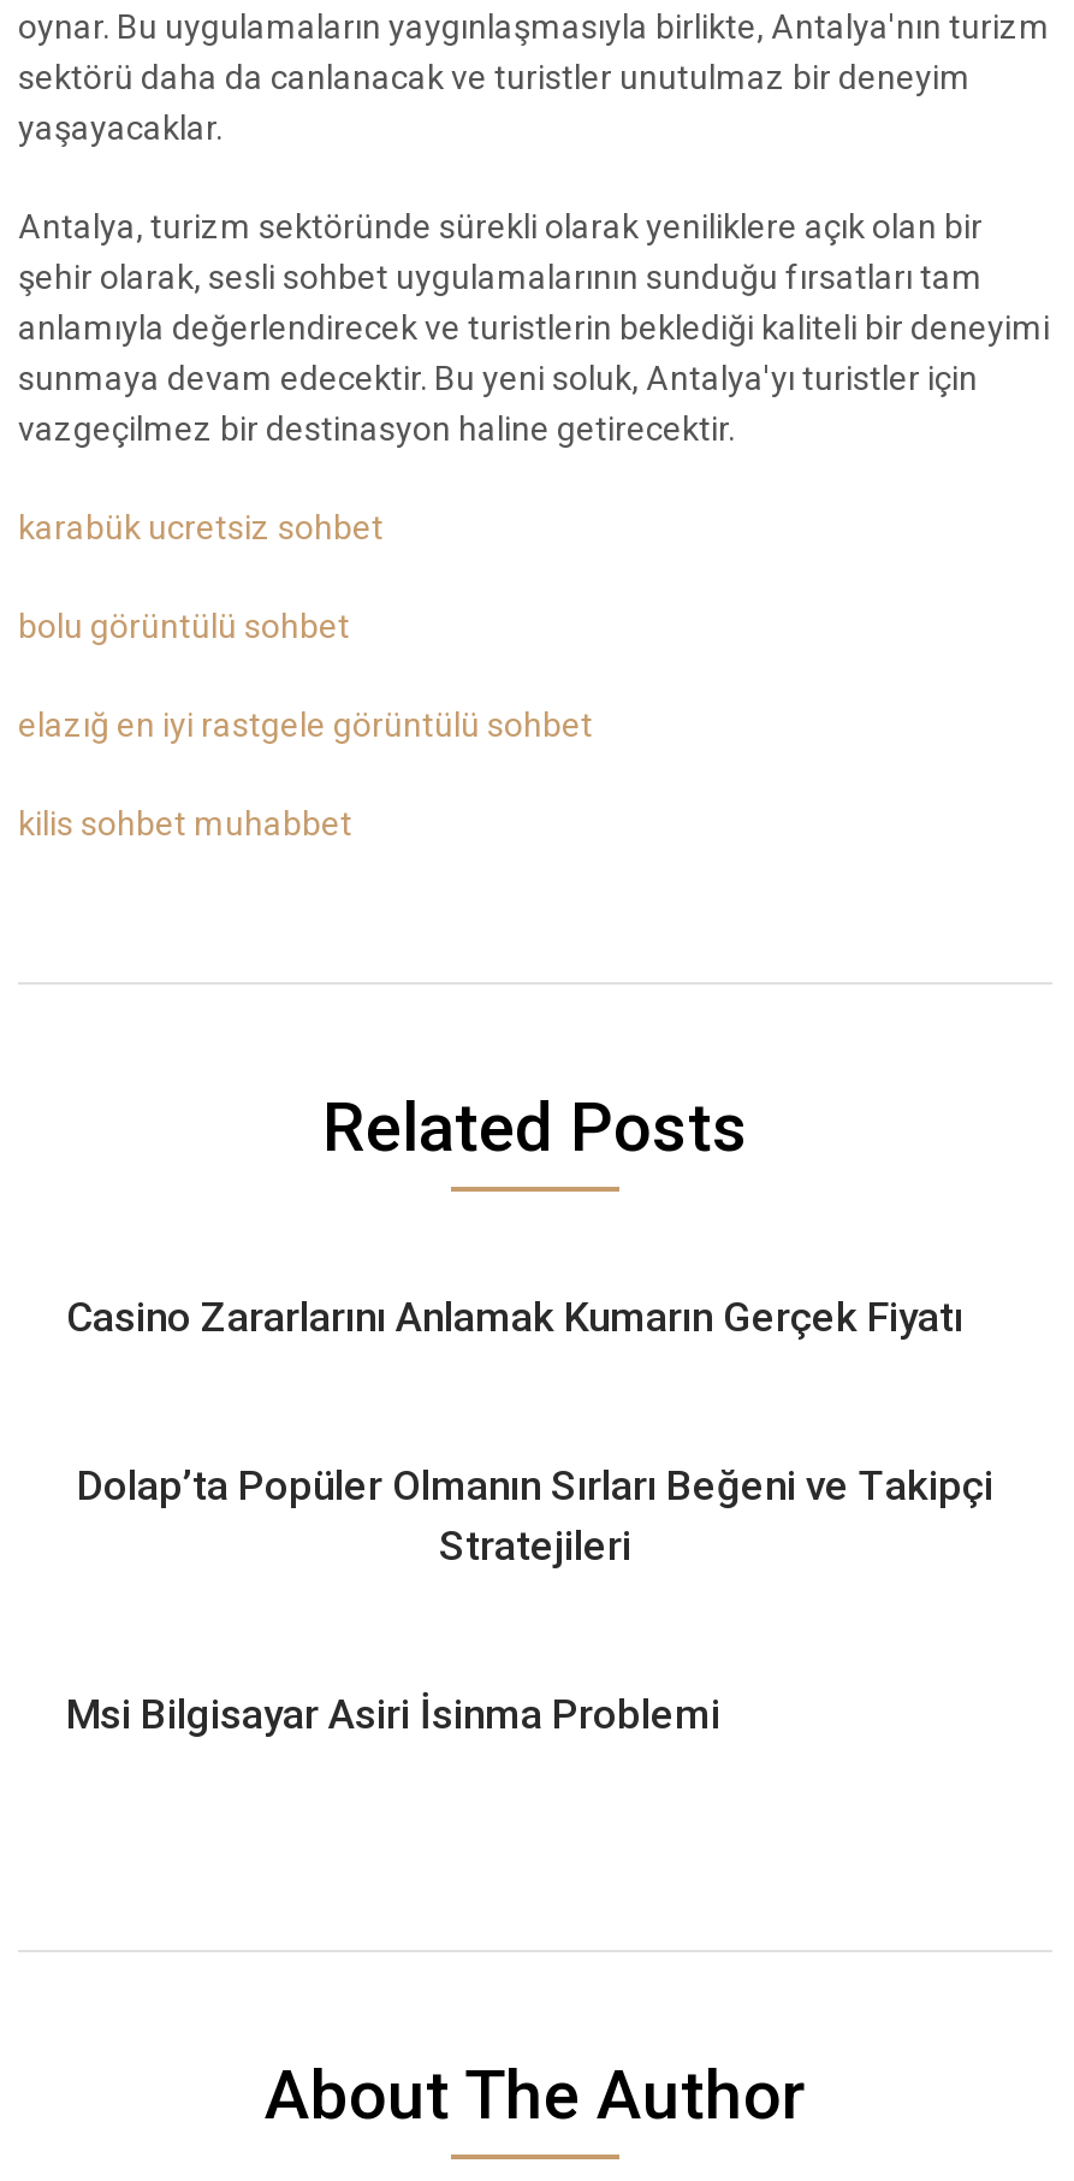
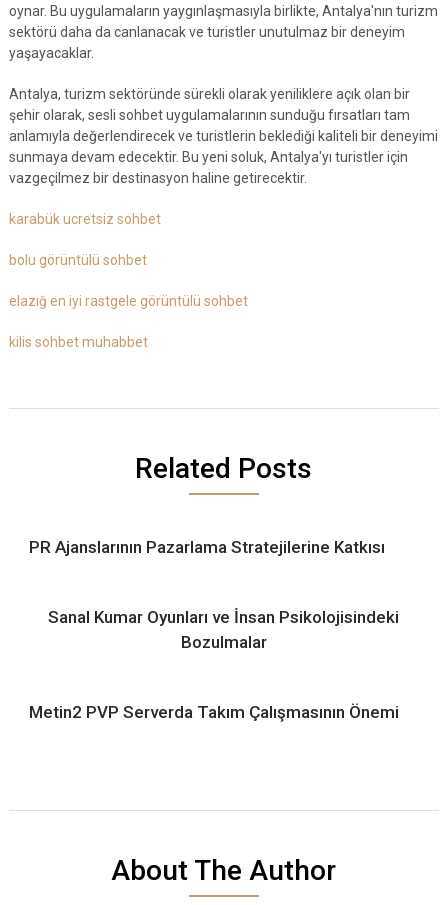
- Casino Zararlarını Anlamak Kumarın Gerçek Fiyatı
+ PR Ajanslarının Pazarlama Stratejilerine Katkısı

- Dolap’ta Popüler Olmanın Sırları Beğeni ve Takipçi
- Stratejileri
+ Sanal Kumar Oyunları ve İnsan Psikolojisindeki
+ Bozulmalar

- Msi Bilgisayar Asiri İsinma Problemi
+ Metin2 PVP Serverda Takım Çalışmasının Önemi
